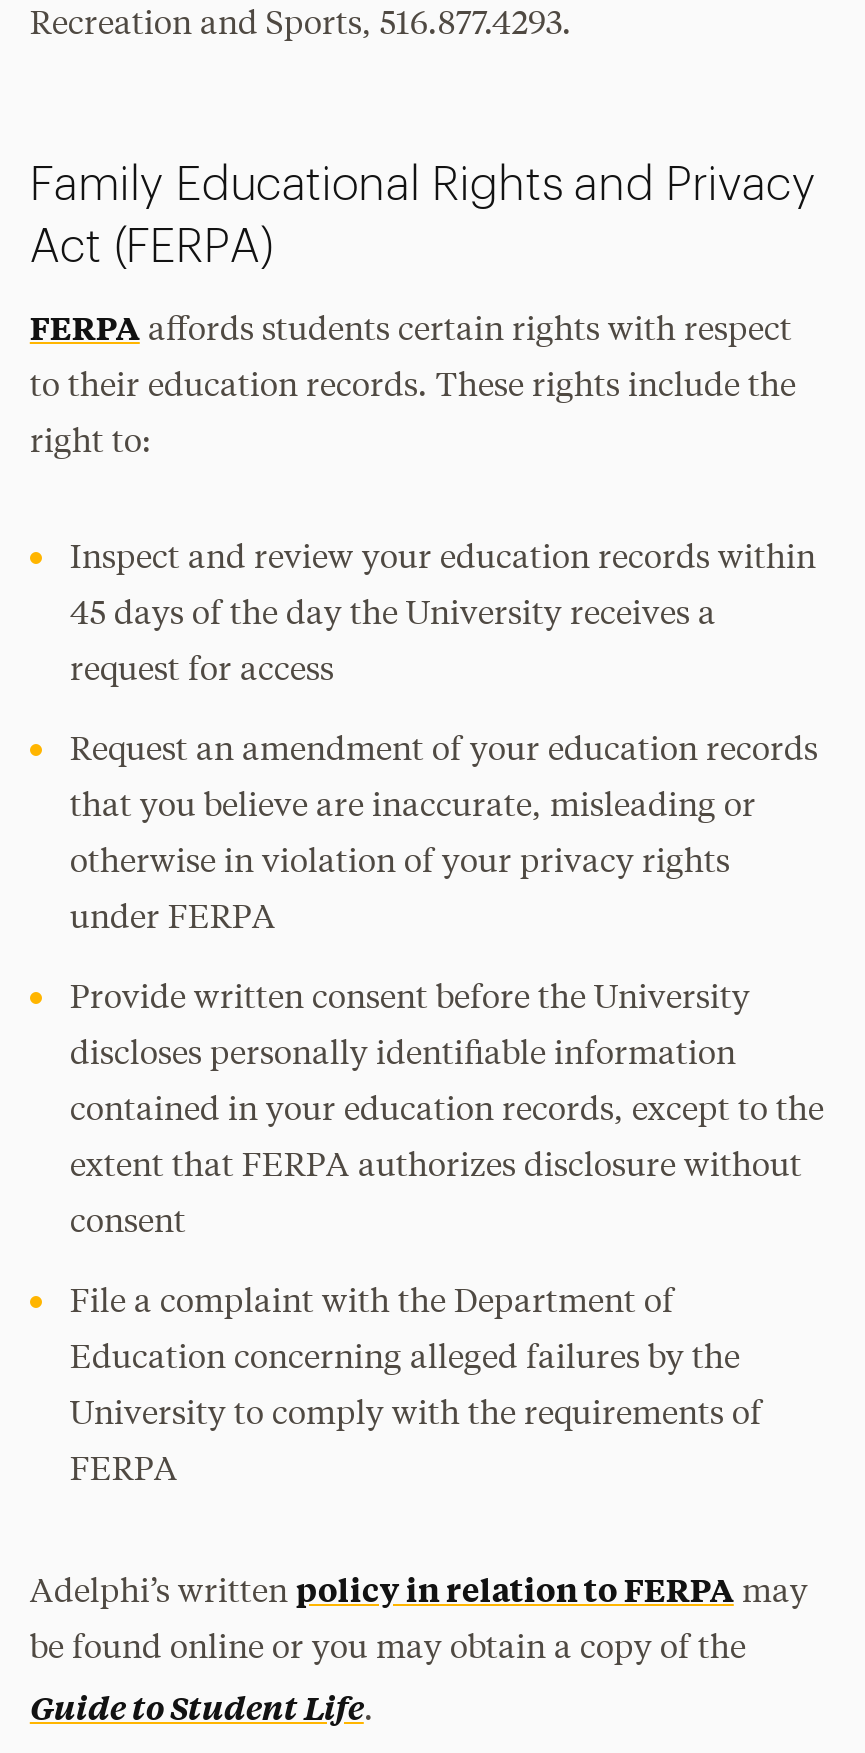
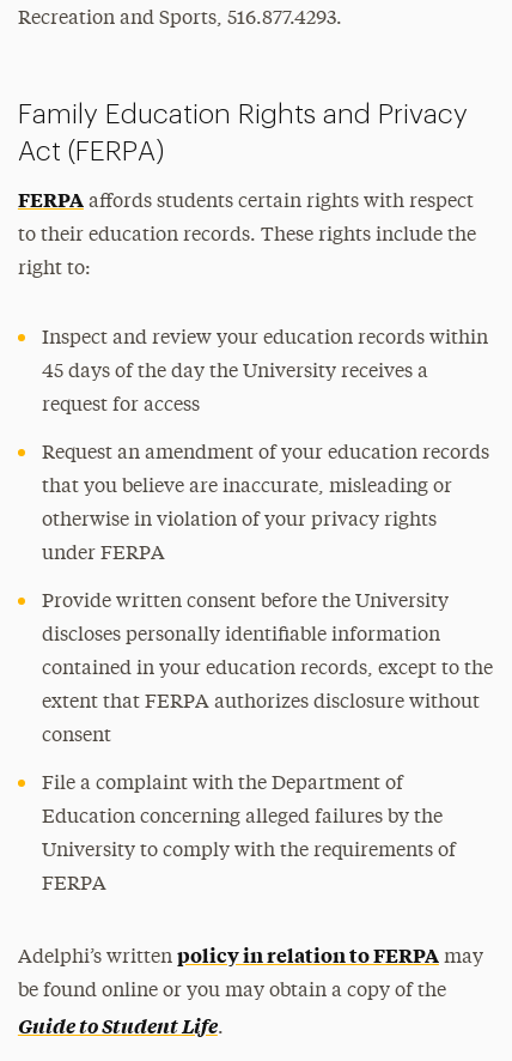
- Family Educational Rights and Privacy
+ Family Education Rights and Privacy
